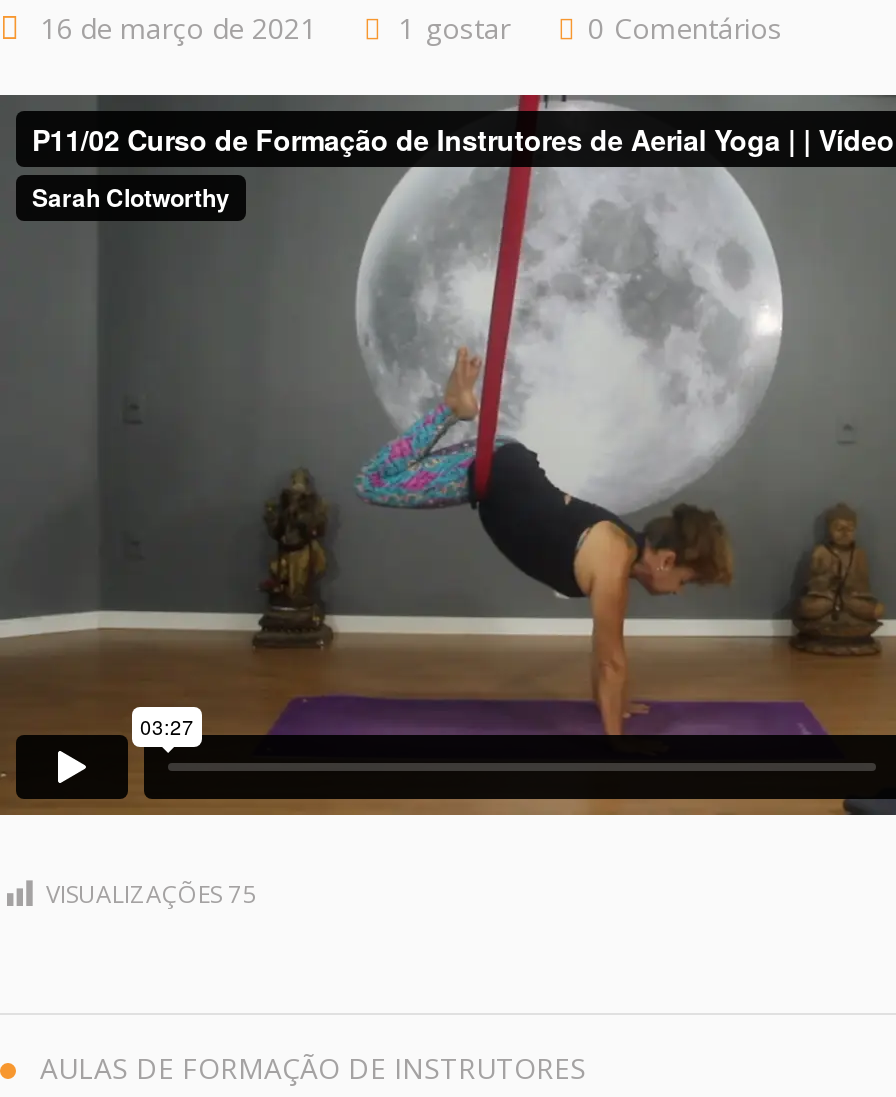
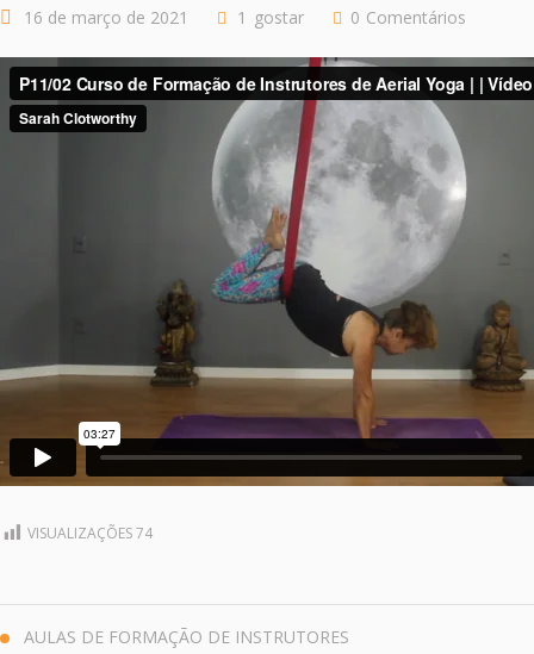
- VISUALIZAÇÕES 75
+ VISUALIZAÇÕES 74
